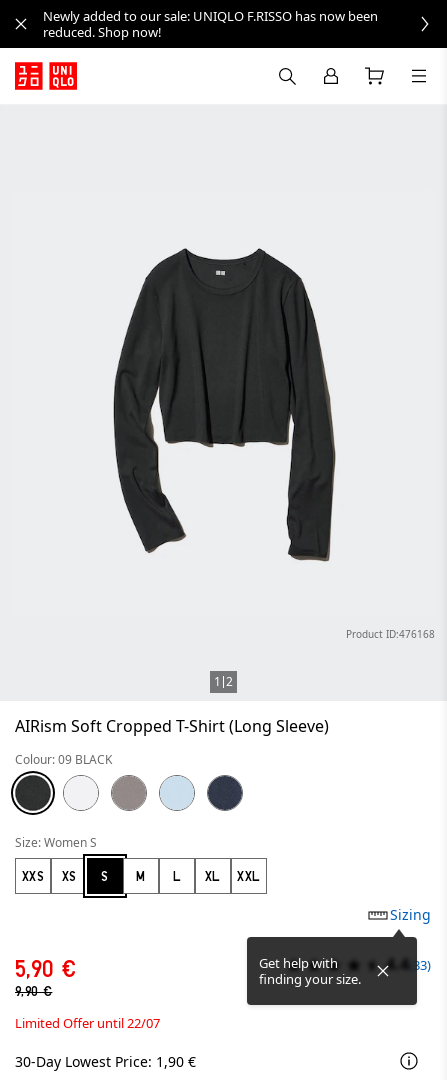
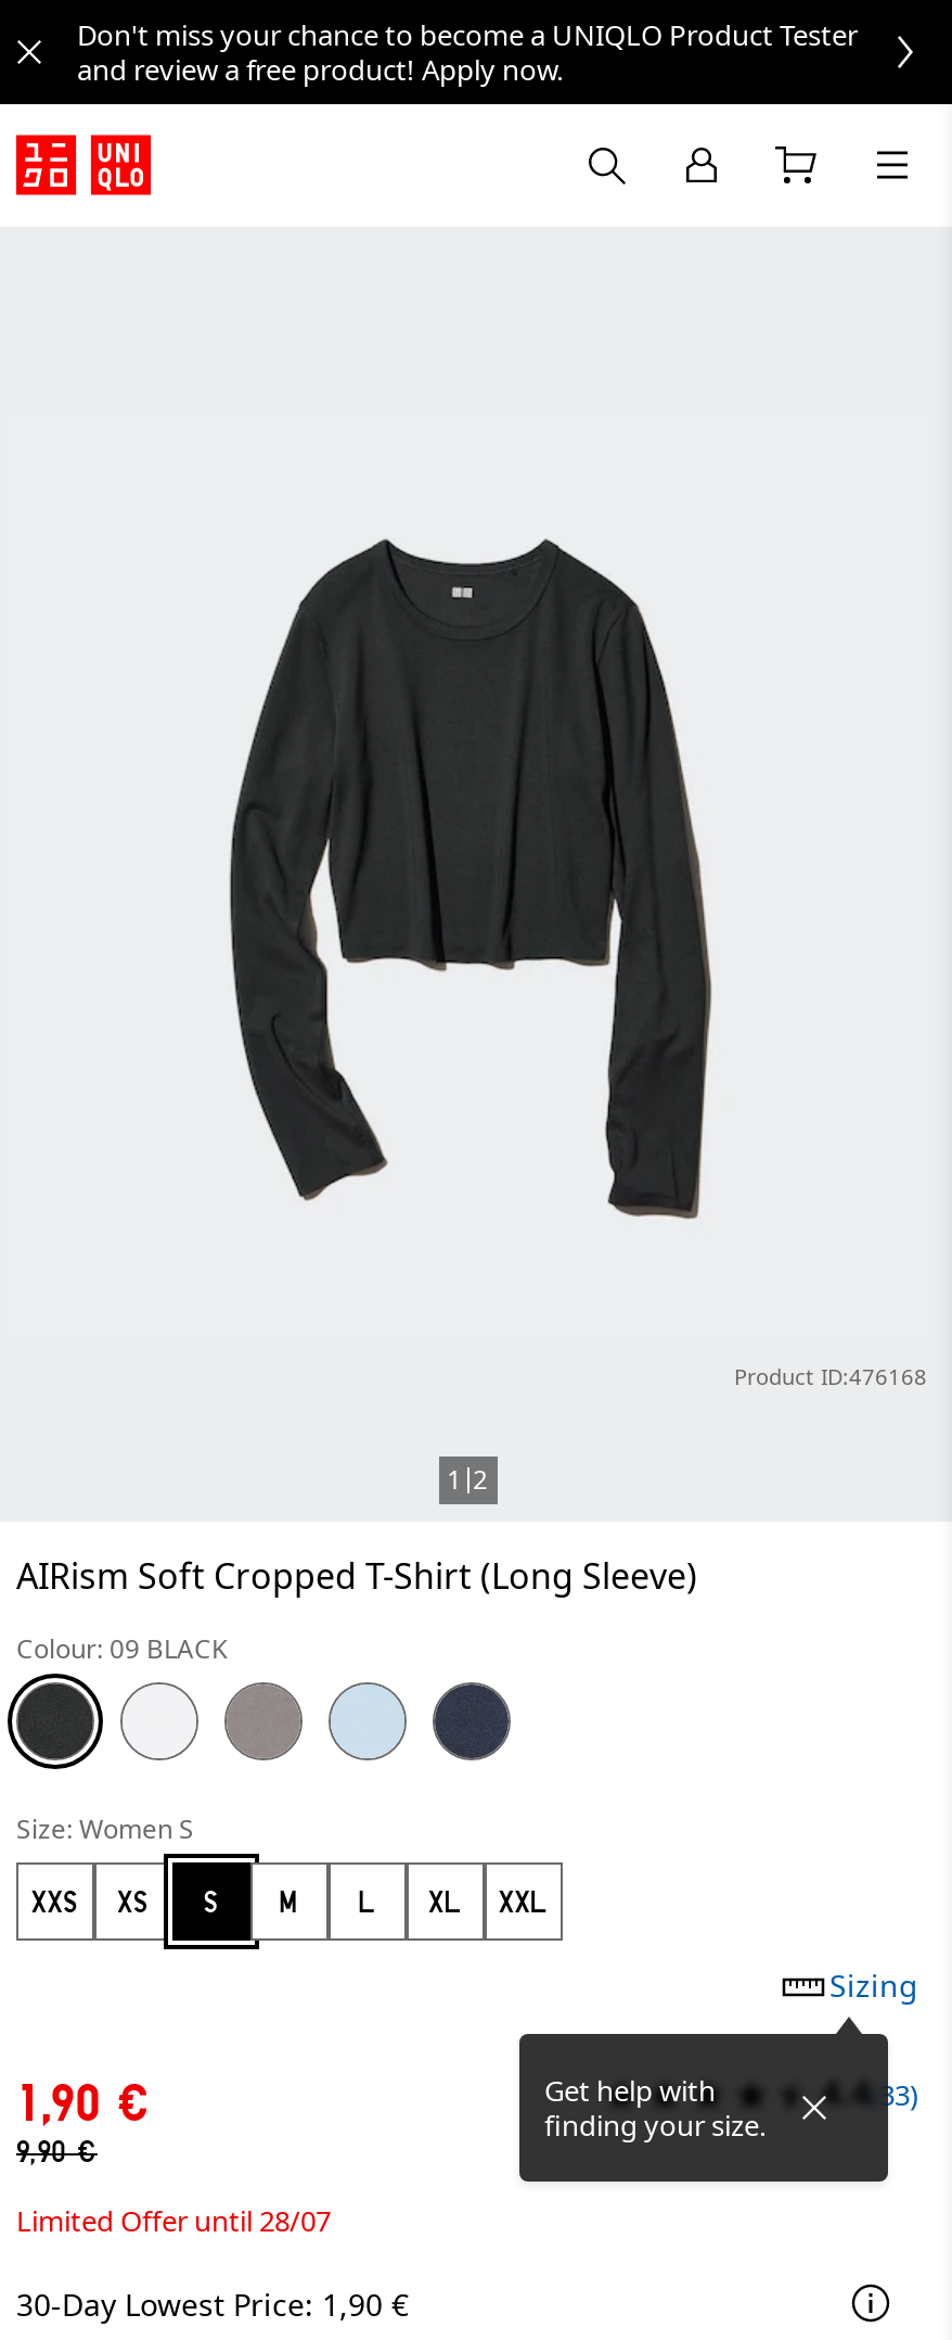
- Newly added to our sale: UNIQLO F.RISSO has now been
- reduced. Shop now!
+ Don't miss your chance to become a UNIQLO Product Tester
+ and review a free product! Apply now.

- 5,90 €
+ 1,90 €

- Limited Offer until 22/07
+ Limited Offer until 28/07
